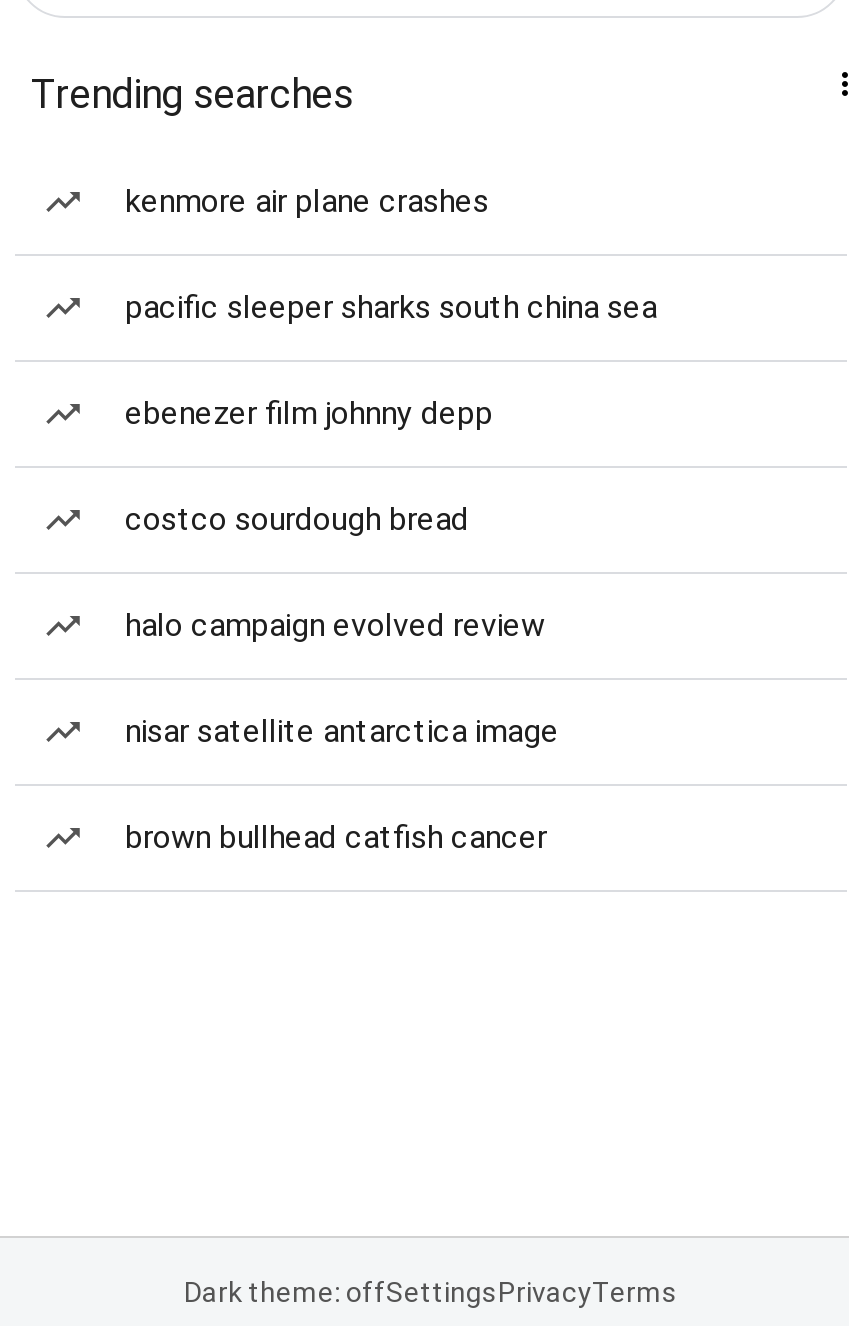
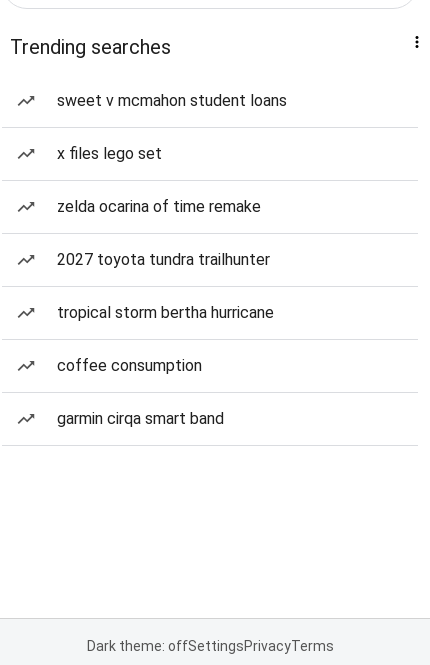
- kenmore air plane crashes
+ sweet v mcmahon student loans

- pacific sleeper sharks south china sea
+ x files lego set

- ebenezer film johnny depp
+ zelda ocarina of time remake

- costco sourdough bread
+ 2027 toyota tundra trailhunter

- halo campaign evolved review
+ tropical storm bertha hurricane

- nisar satellite antarctica image
+ coffee consumption

- brown bullhead catfish cancer
+ garmin cirqa smart band
